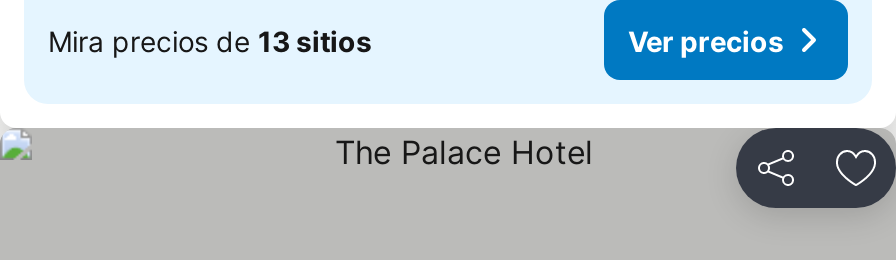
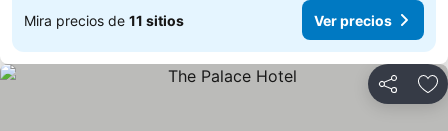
- Mira precios de 13 sitios
+ Mira precios de 11 sitios
